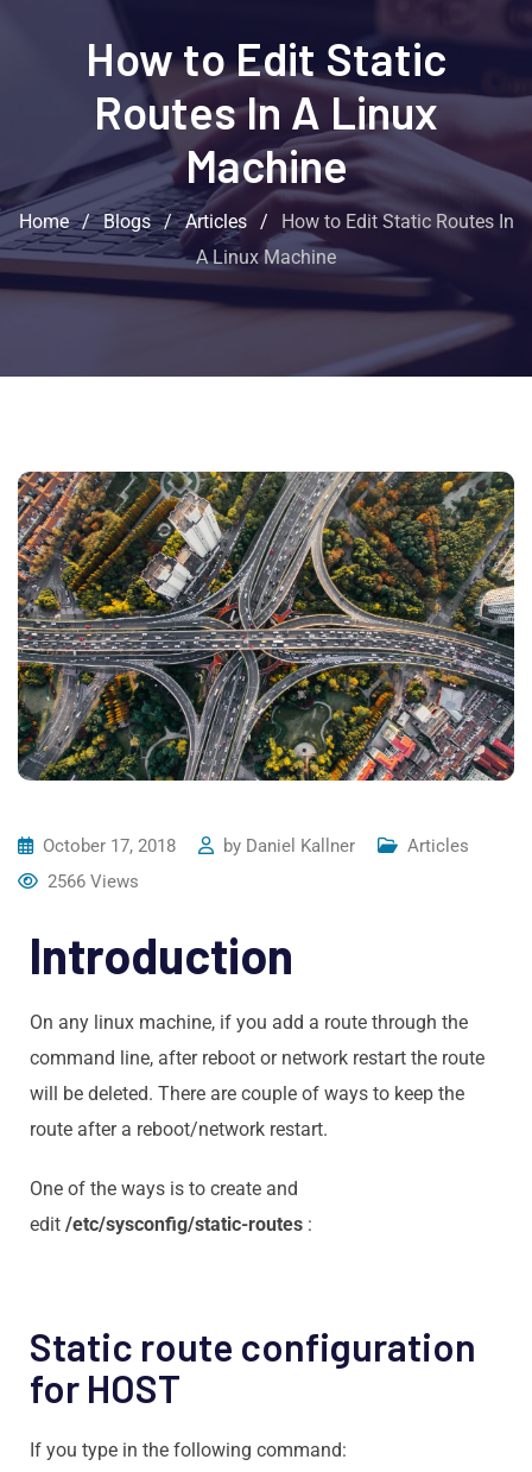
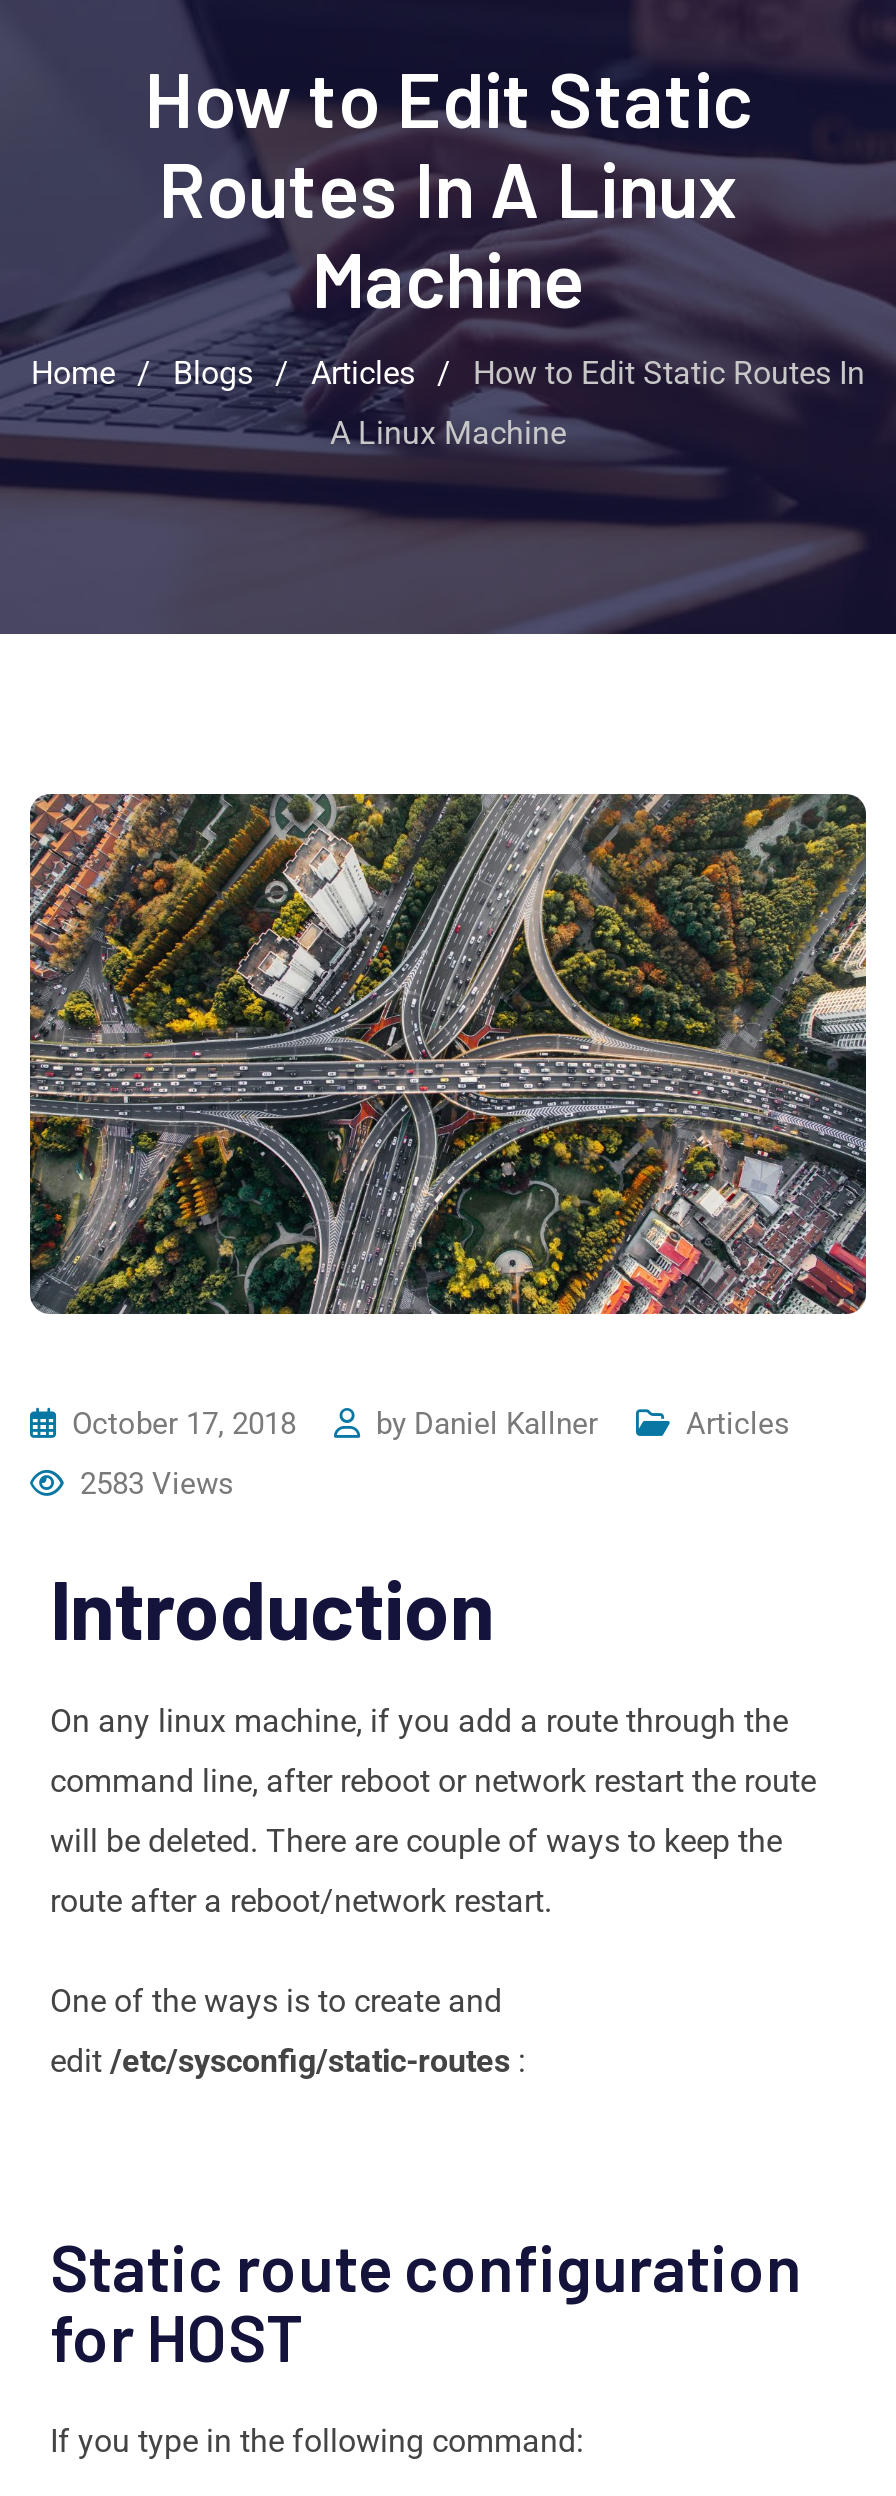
- 2566 Views
+ 2583 Views
